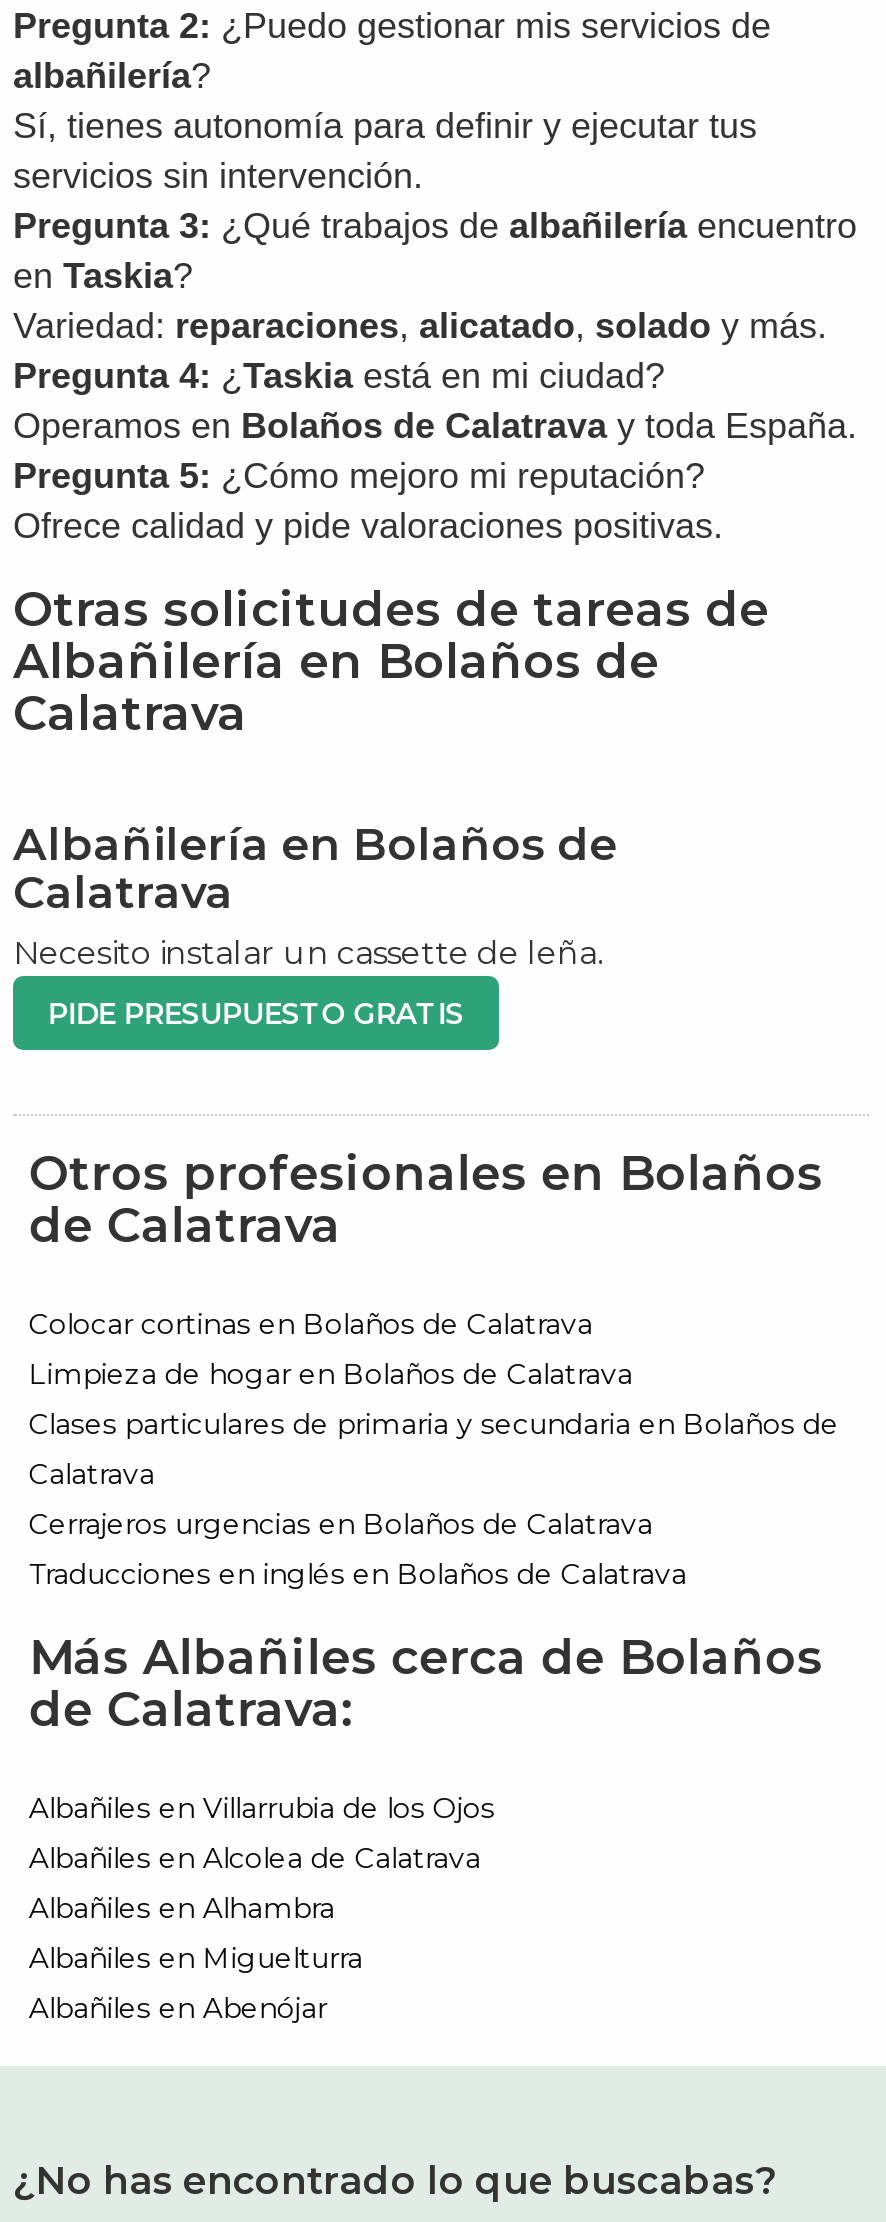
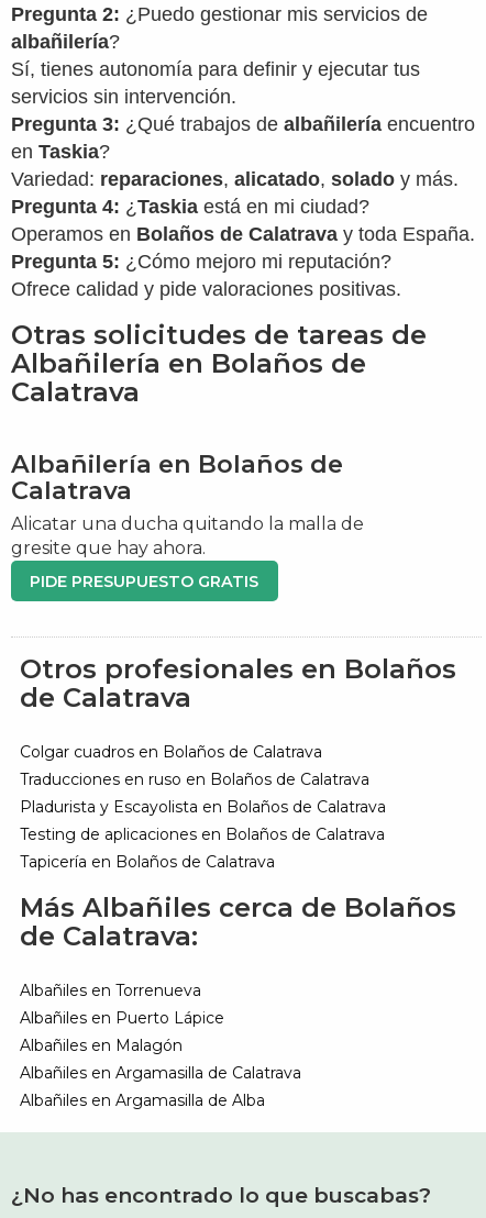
- Necesito instalar un cassette de leña.
+ Alicatar una ducha quitando la malla de
+ gresite que hay ahora.

moved down: PIDE PRESUPUESTO GRATIS | Otros profesionales en Bolaños | de Calatrava

- Colocar cortinas en Bolaños de Calatrava
- Limpieza de hogar en Bolaños de Calatrava
- Clases particulares de primaria y secundaria en Bolaños de
- Calatrava
- Cerrajeros urgencias en Bolaños de Calatrava
- Traducciones en inglés en Bolaños de Calatrava
+ Colgar cuadros en Bolaños de Calatrava
+ Traducciones en ruso en Bolaños de Calatrava
+ Pladurista y Escayolista en Bolaños de Calatrava
+ Testing de aplicaciones en Bolaños de Calatrava
+ Tapicería en Bolaños de Calatrava

- Albañiles en Villarrubia de los Ojos
- Albañiles en Alcolea de Calatrava
- Albañiles en Alhambra
- Albañiles en Miguelturra
- Albañiles en Abenójar
+ Albañiles en Torrenueva
+ Albañiles en Puerto Lápice
+ Albañiles en Malagón
+ Albañiles en Argamasilla de Calatrava
+ Albañiles en Argamasilla de Alba
